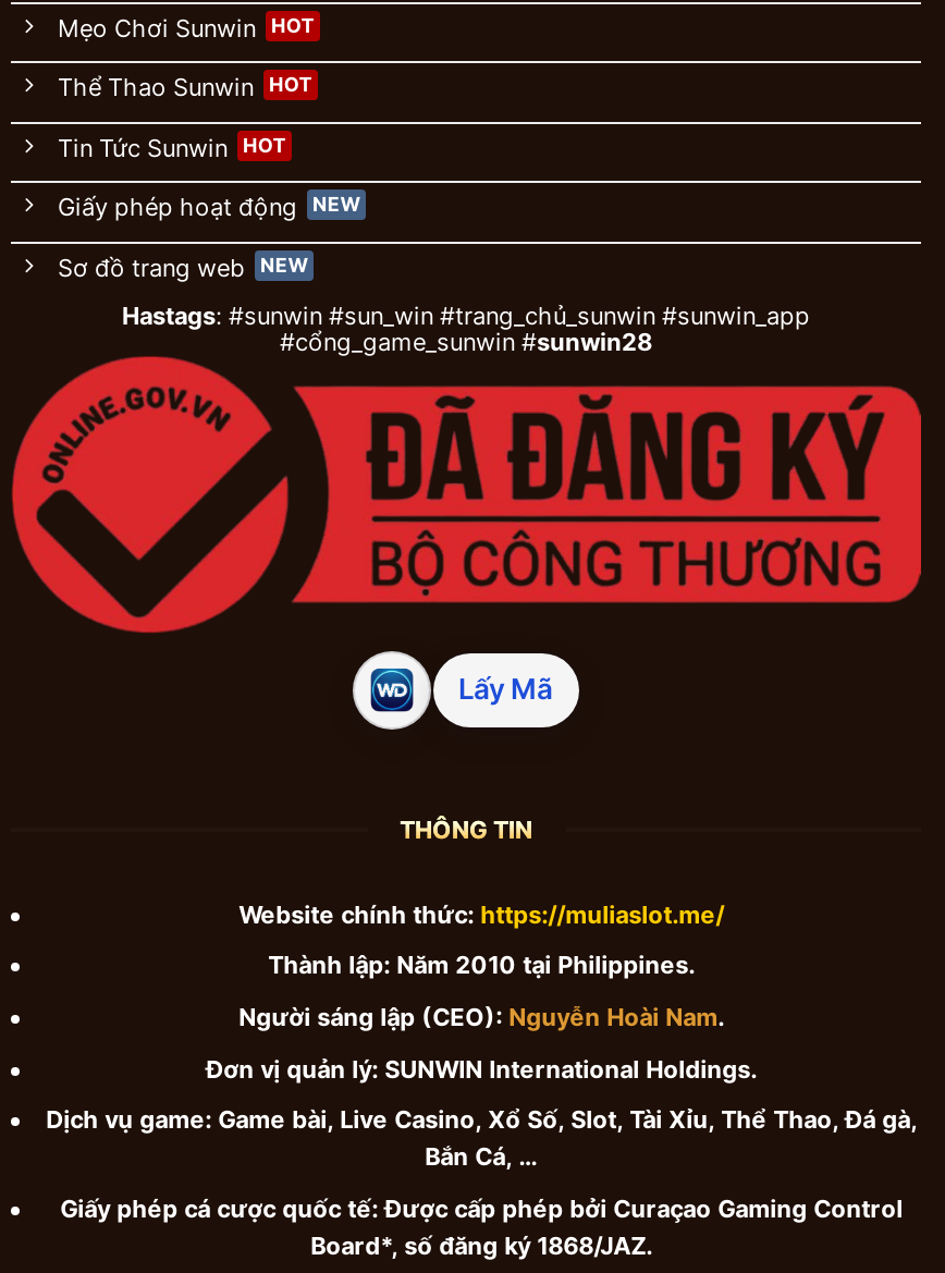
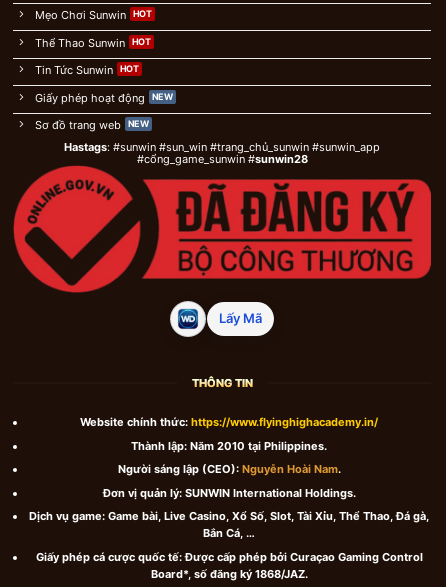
- Website chính thức: https://muliaslot.me/
+ Website chính thức: https://www.flyinghighacademy.in/
